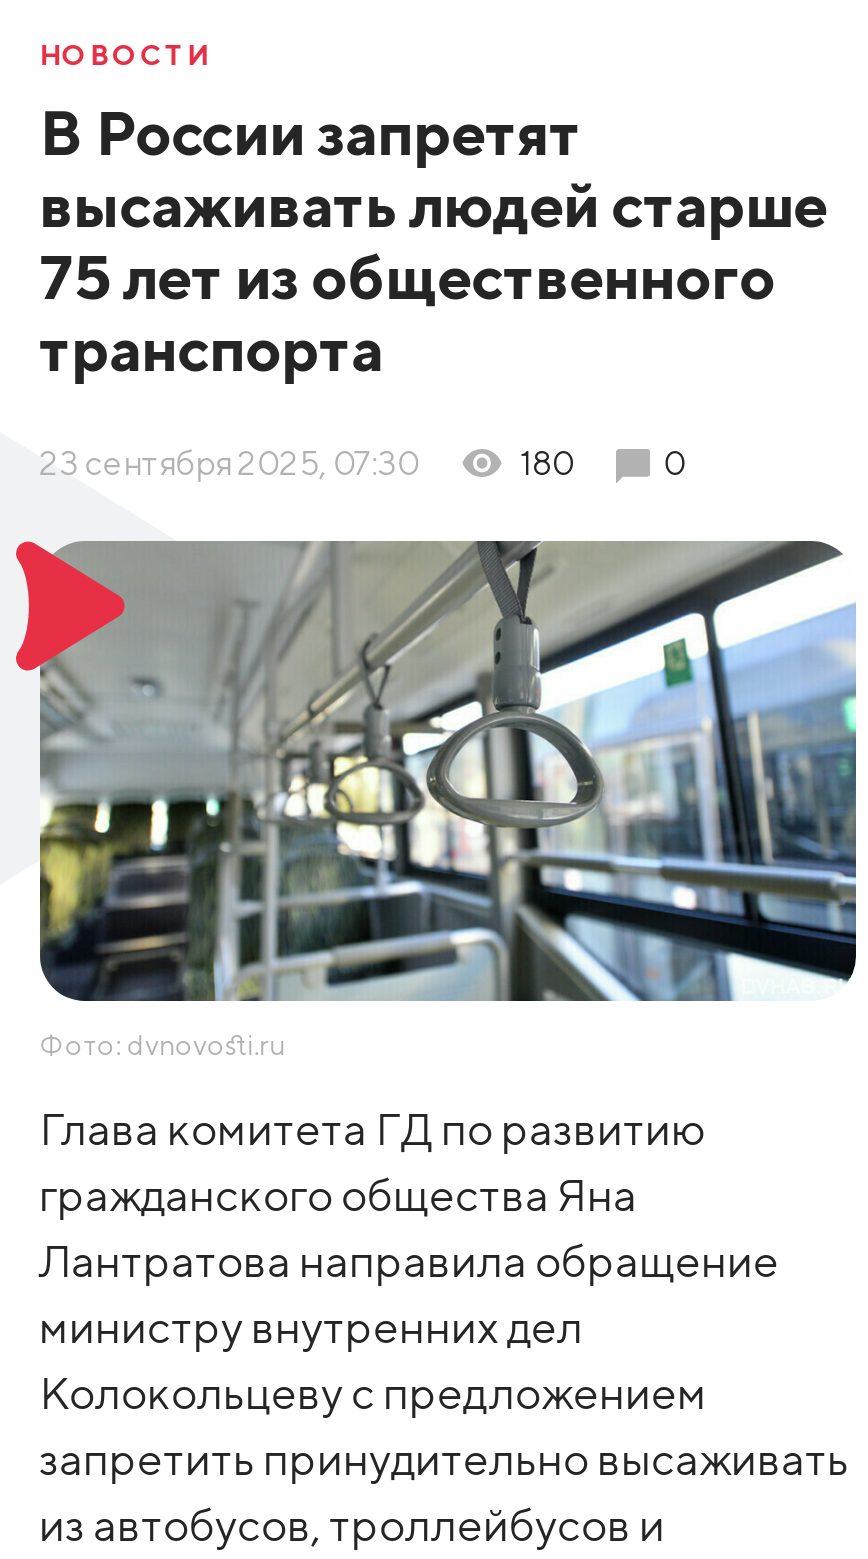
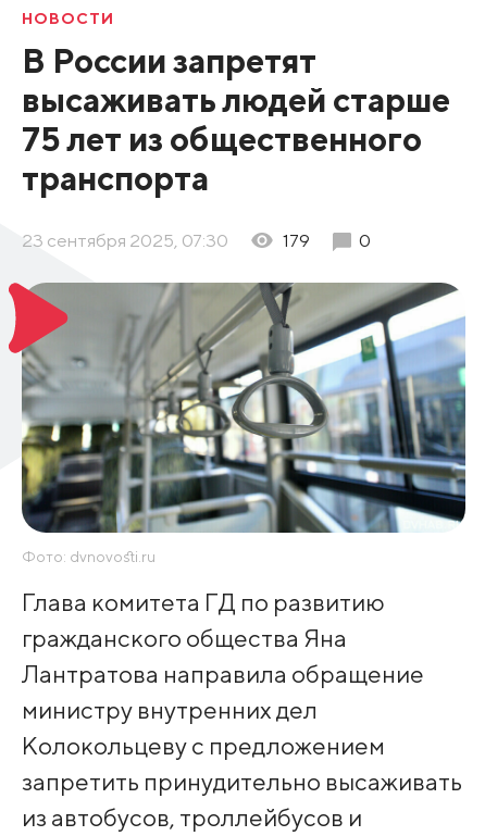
- 180
+ 179
